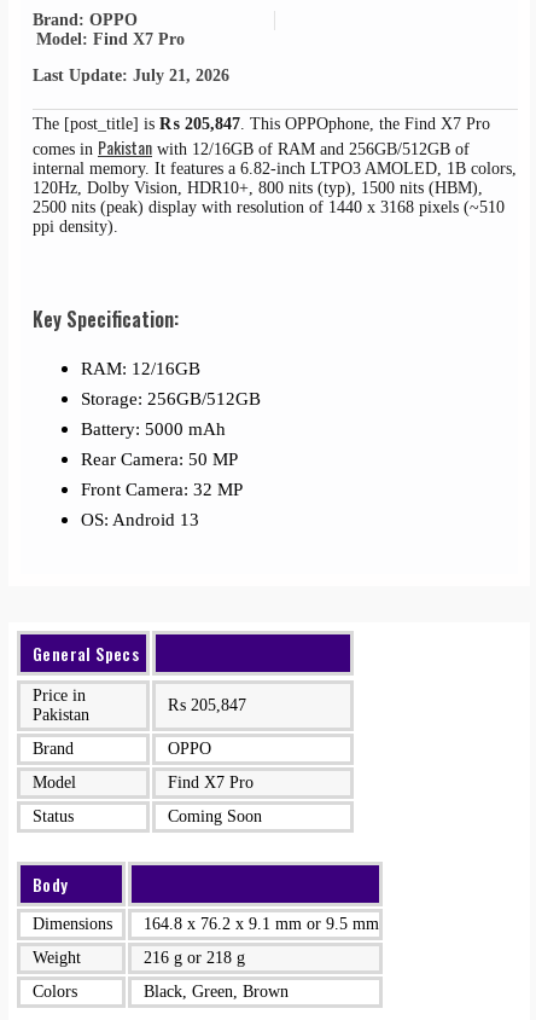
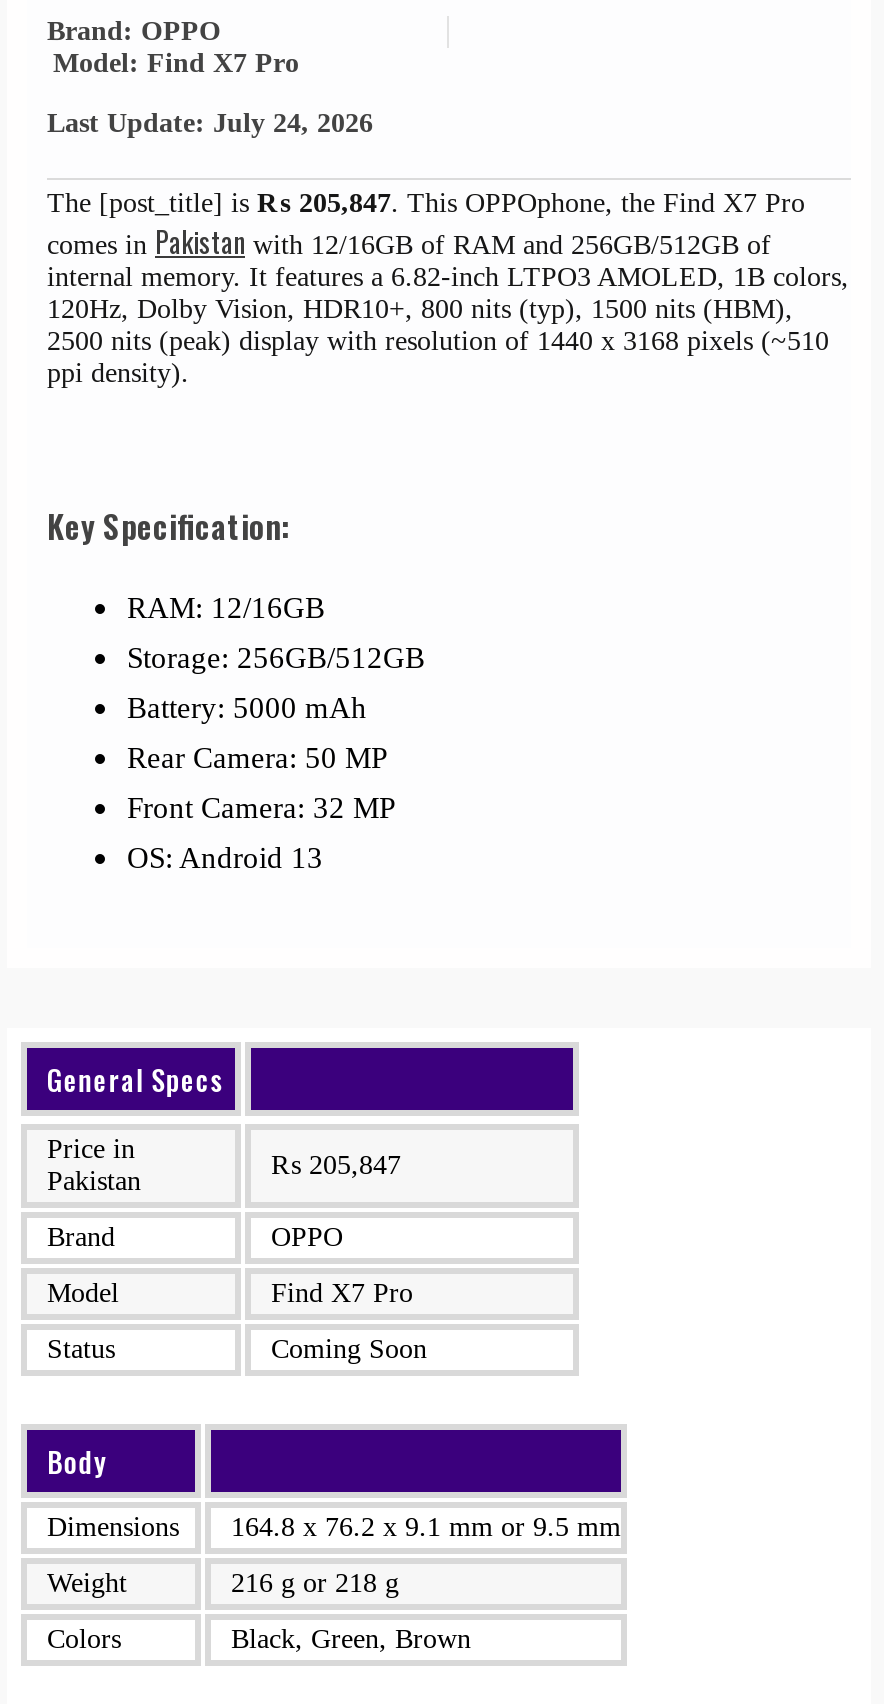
- Last Update: July 21, 2026
+ Last Update: July 24, 2026
